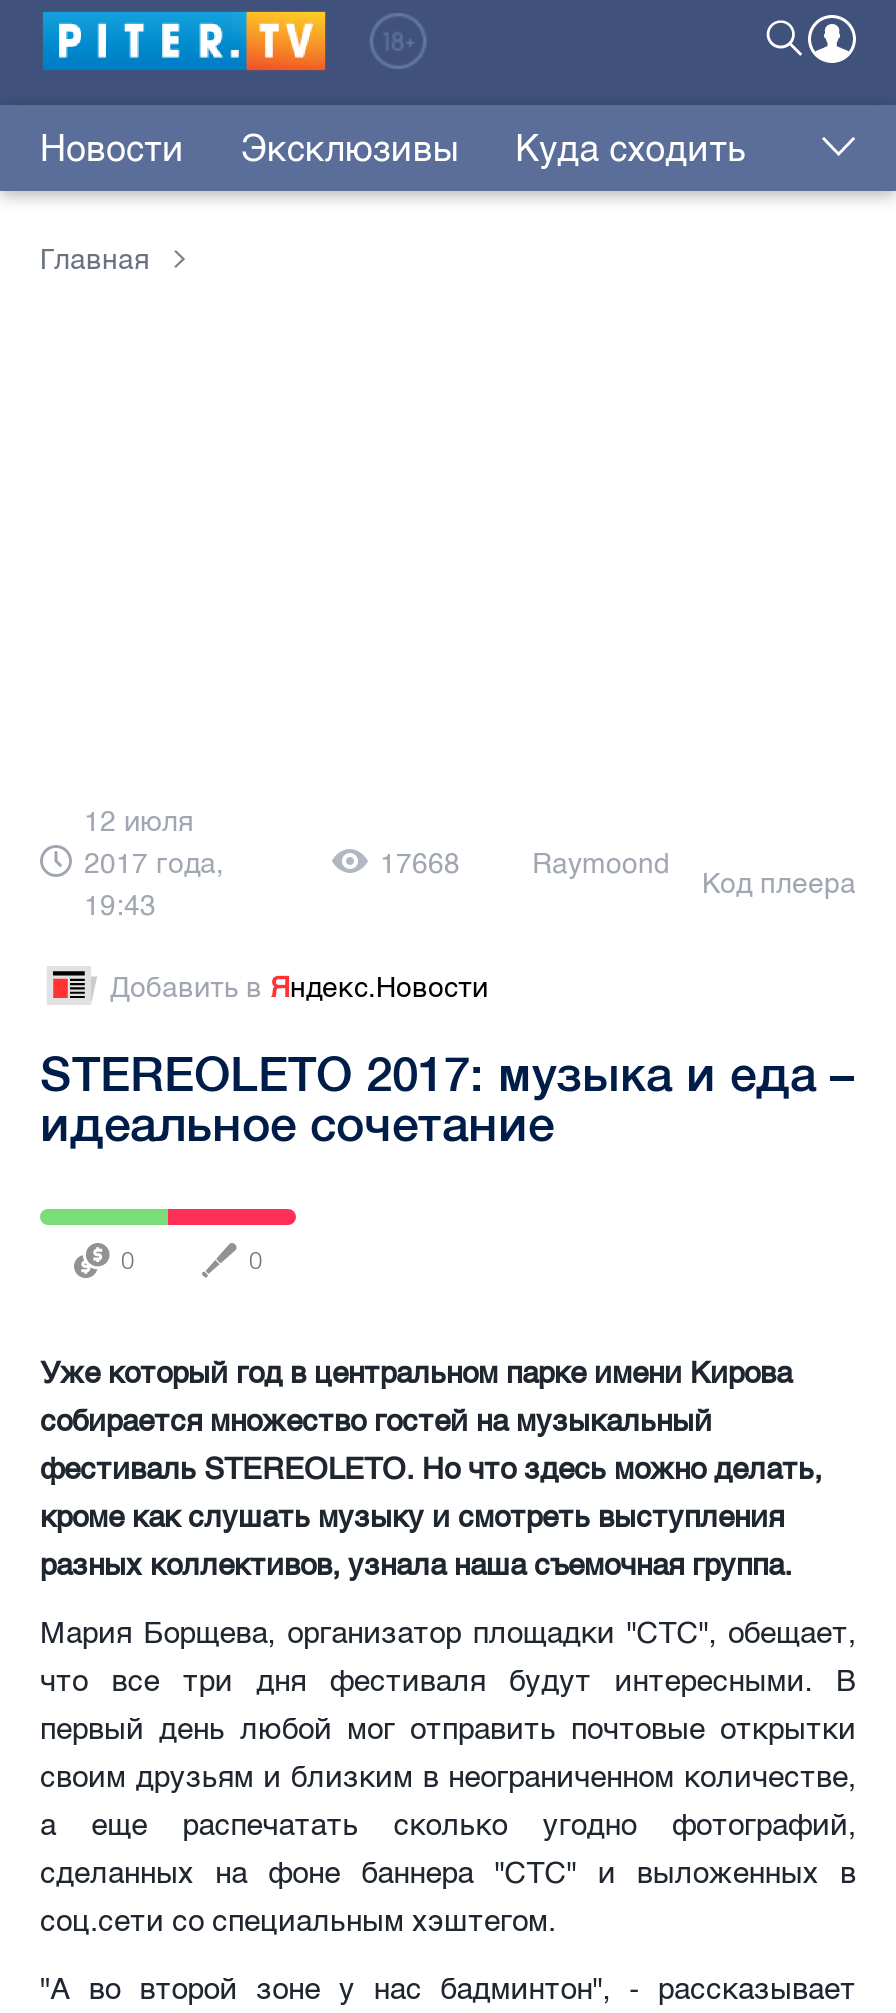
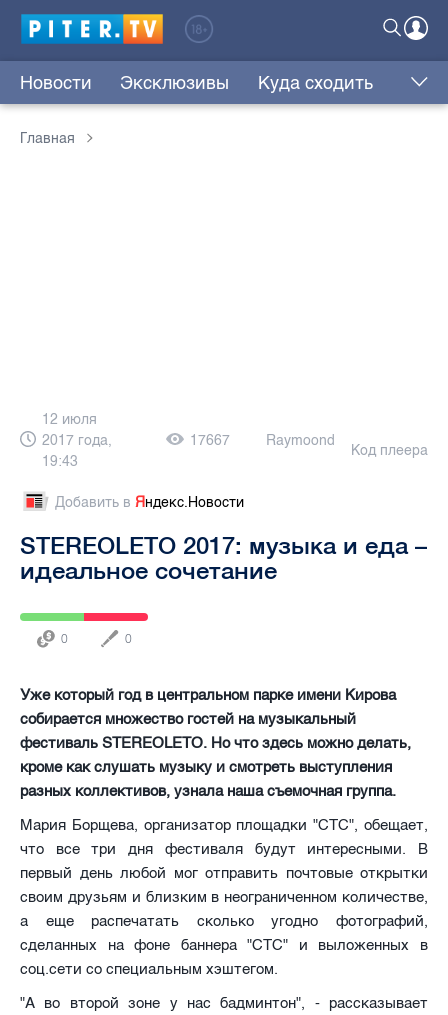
- 17668
+ 17667
